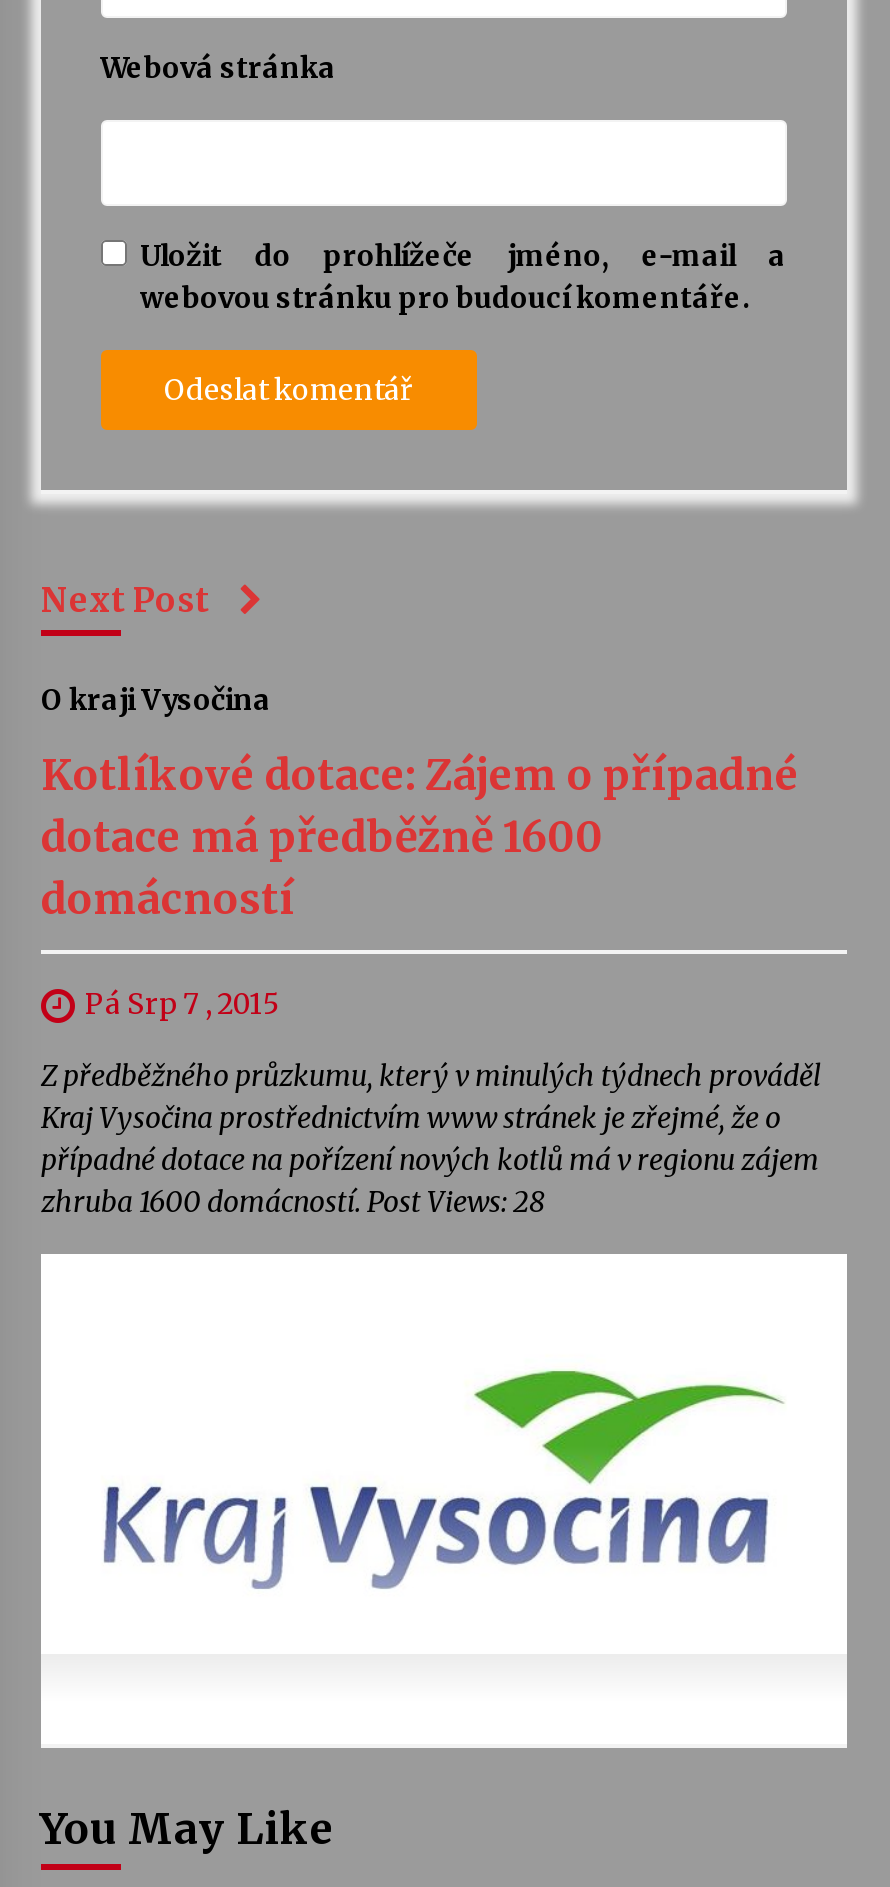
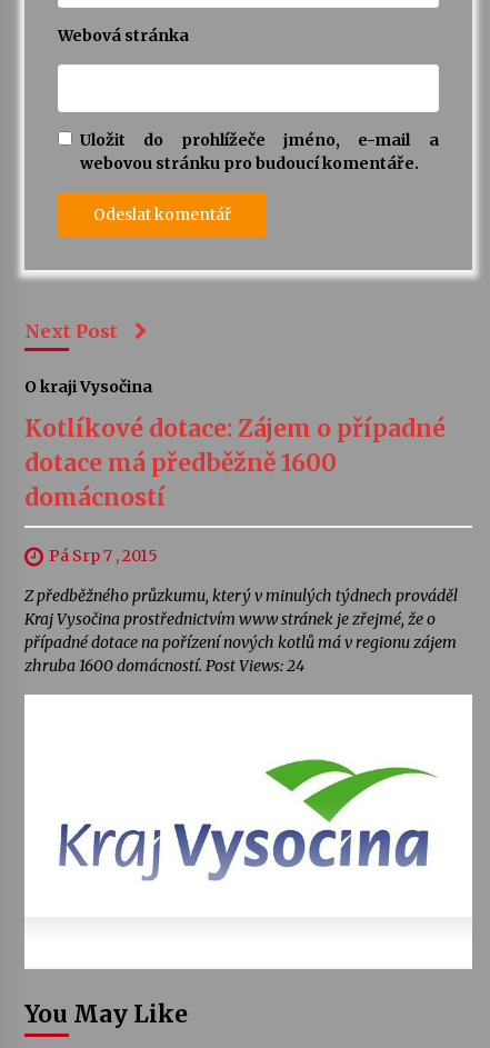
- zhruba 1600 domácností. Post Views: 28
+ zhruba 1600 domácností. Post Views: 24
